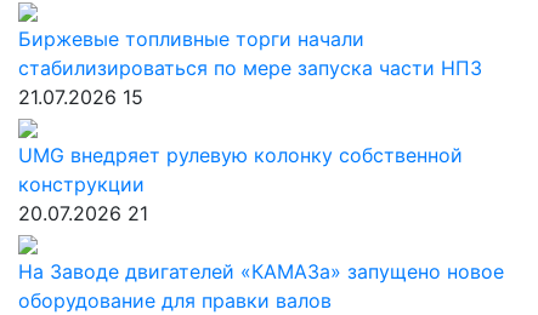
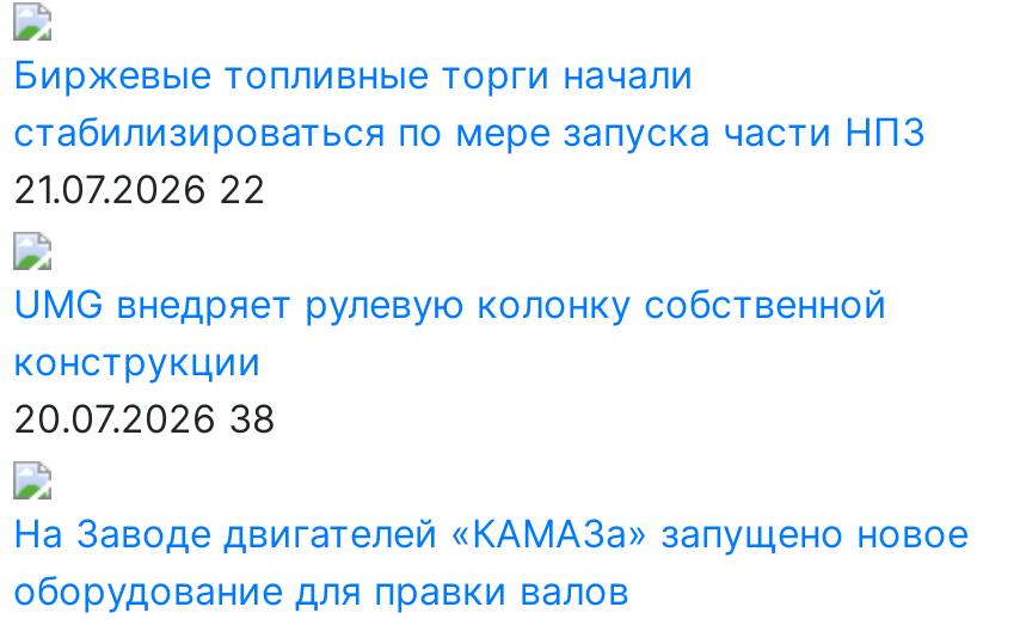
- 21.07.2026 15
+ 21.07.2026 22

- 20.07.2026 21
+ 20.07.2026 38
